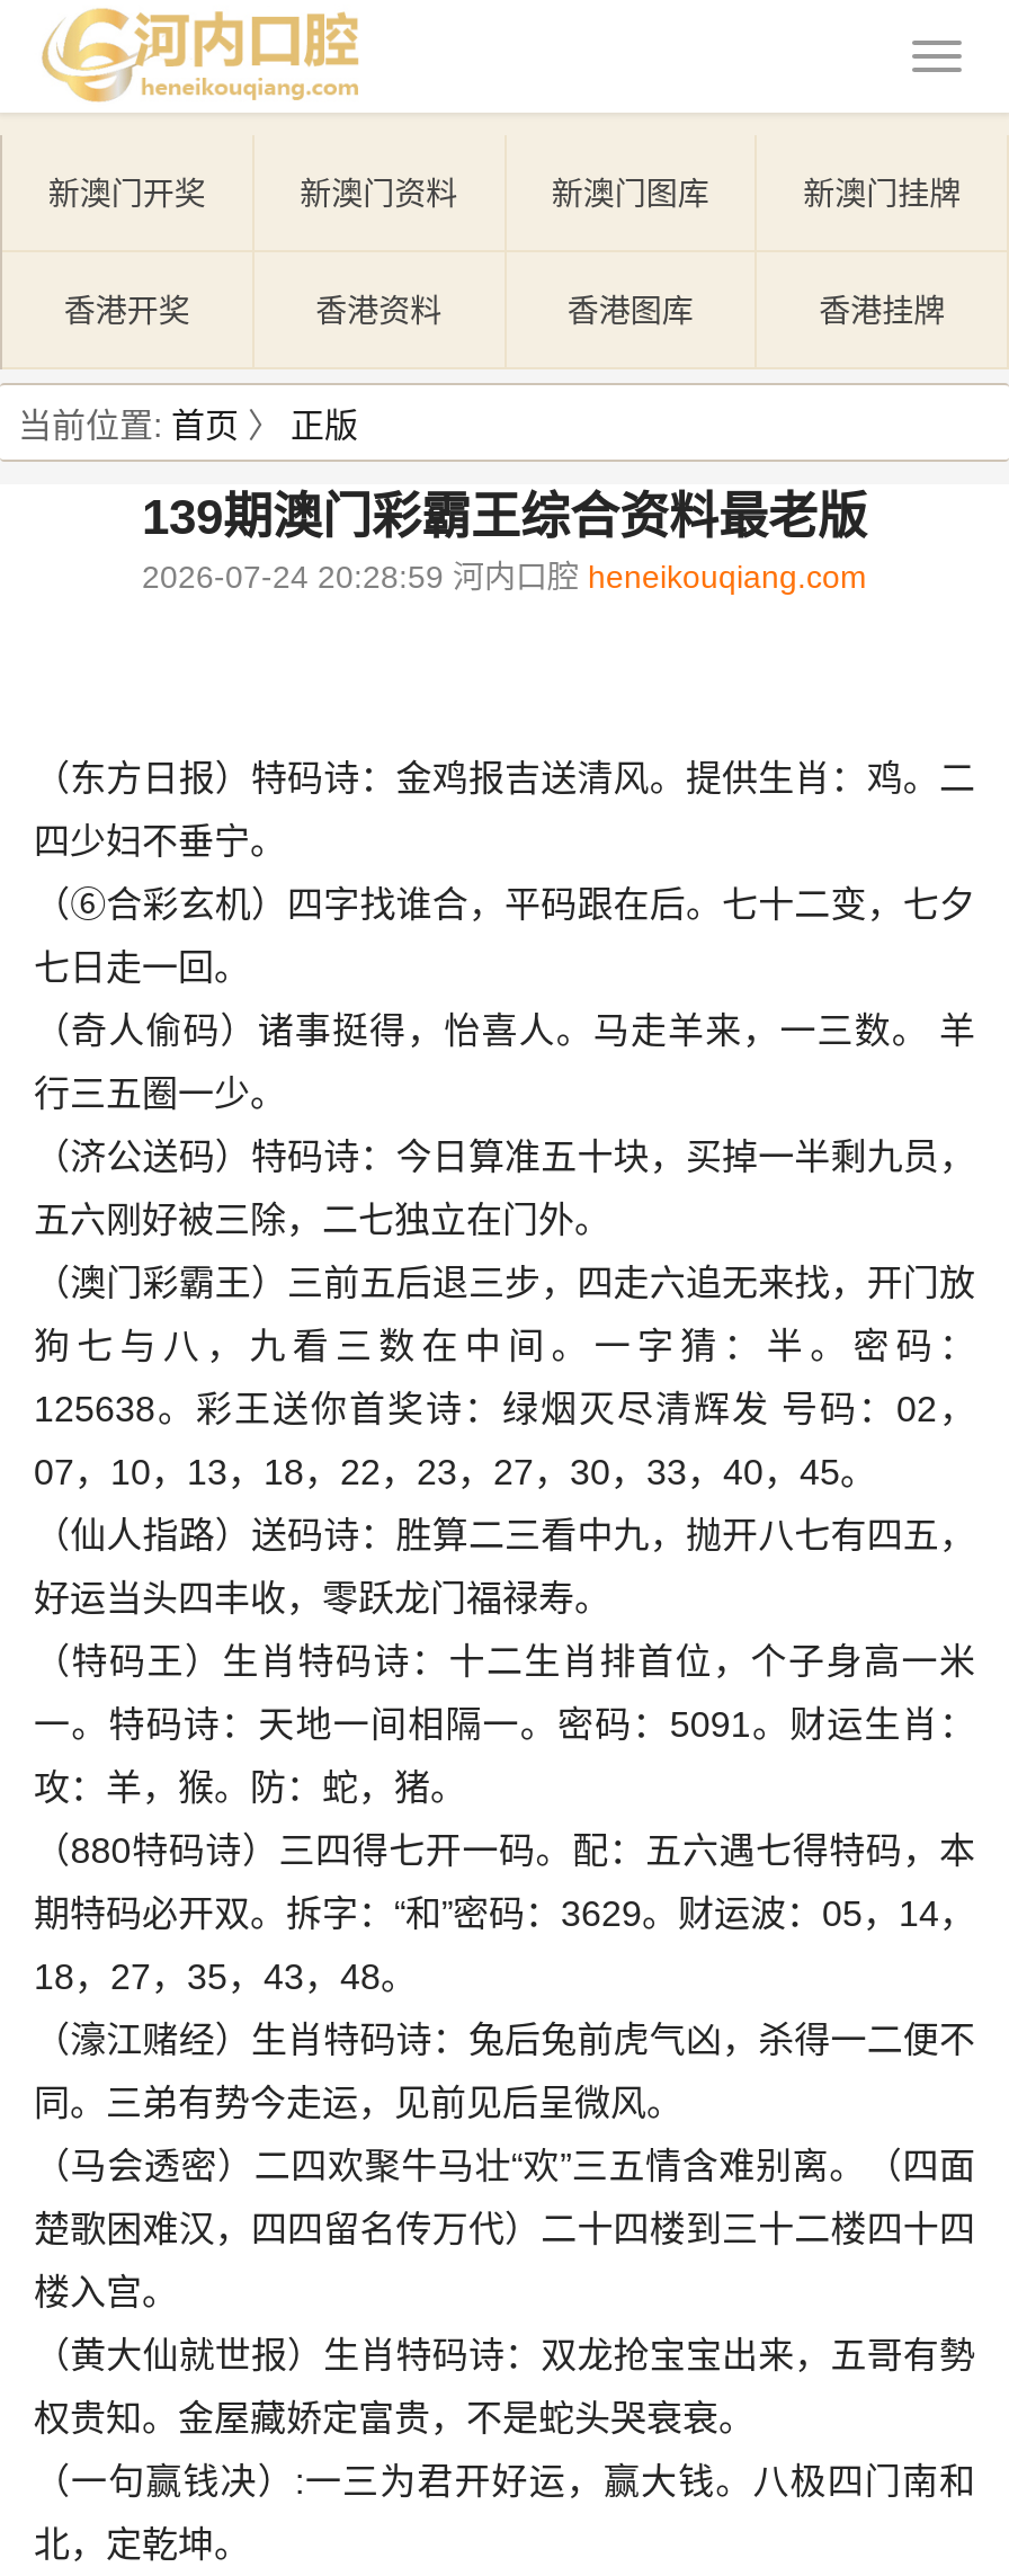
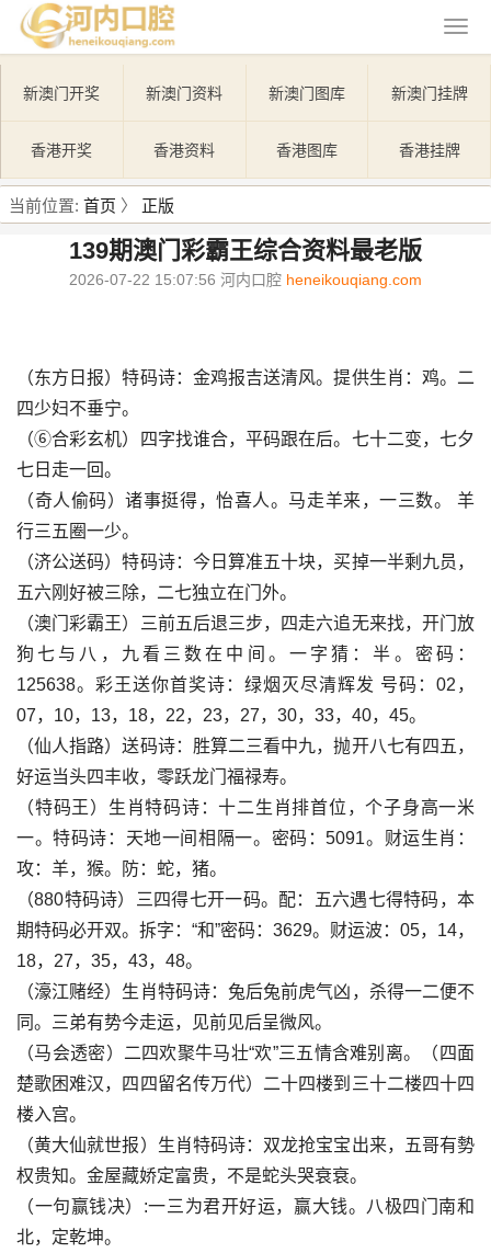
- 2026-07-24 20:28:59 河内口腔 heneikouqiang.com
+ 2026-07-22 15:07:56 河内口腔 heneikouqiang.com
